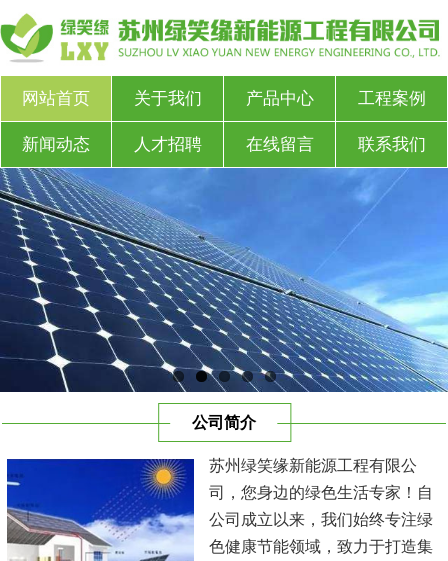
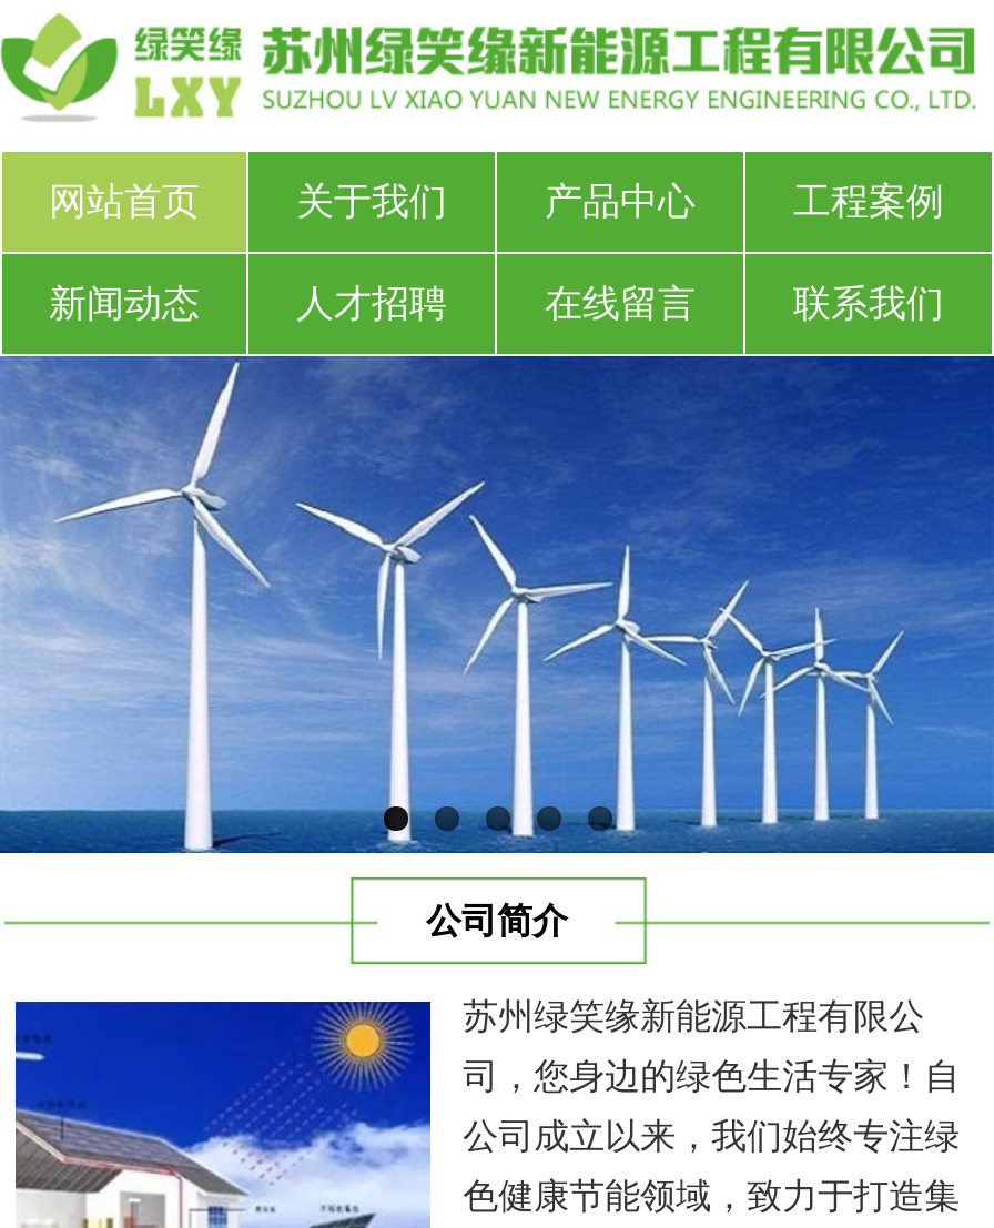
- [image]
+ [image]
